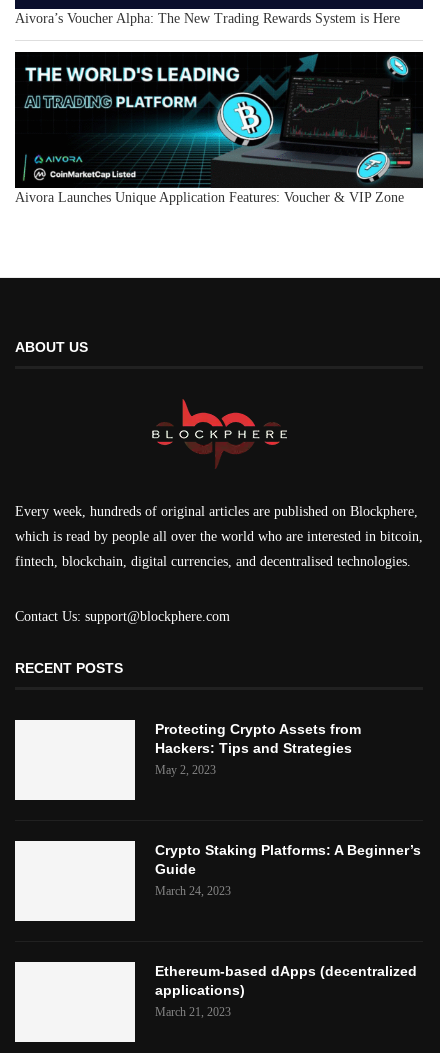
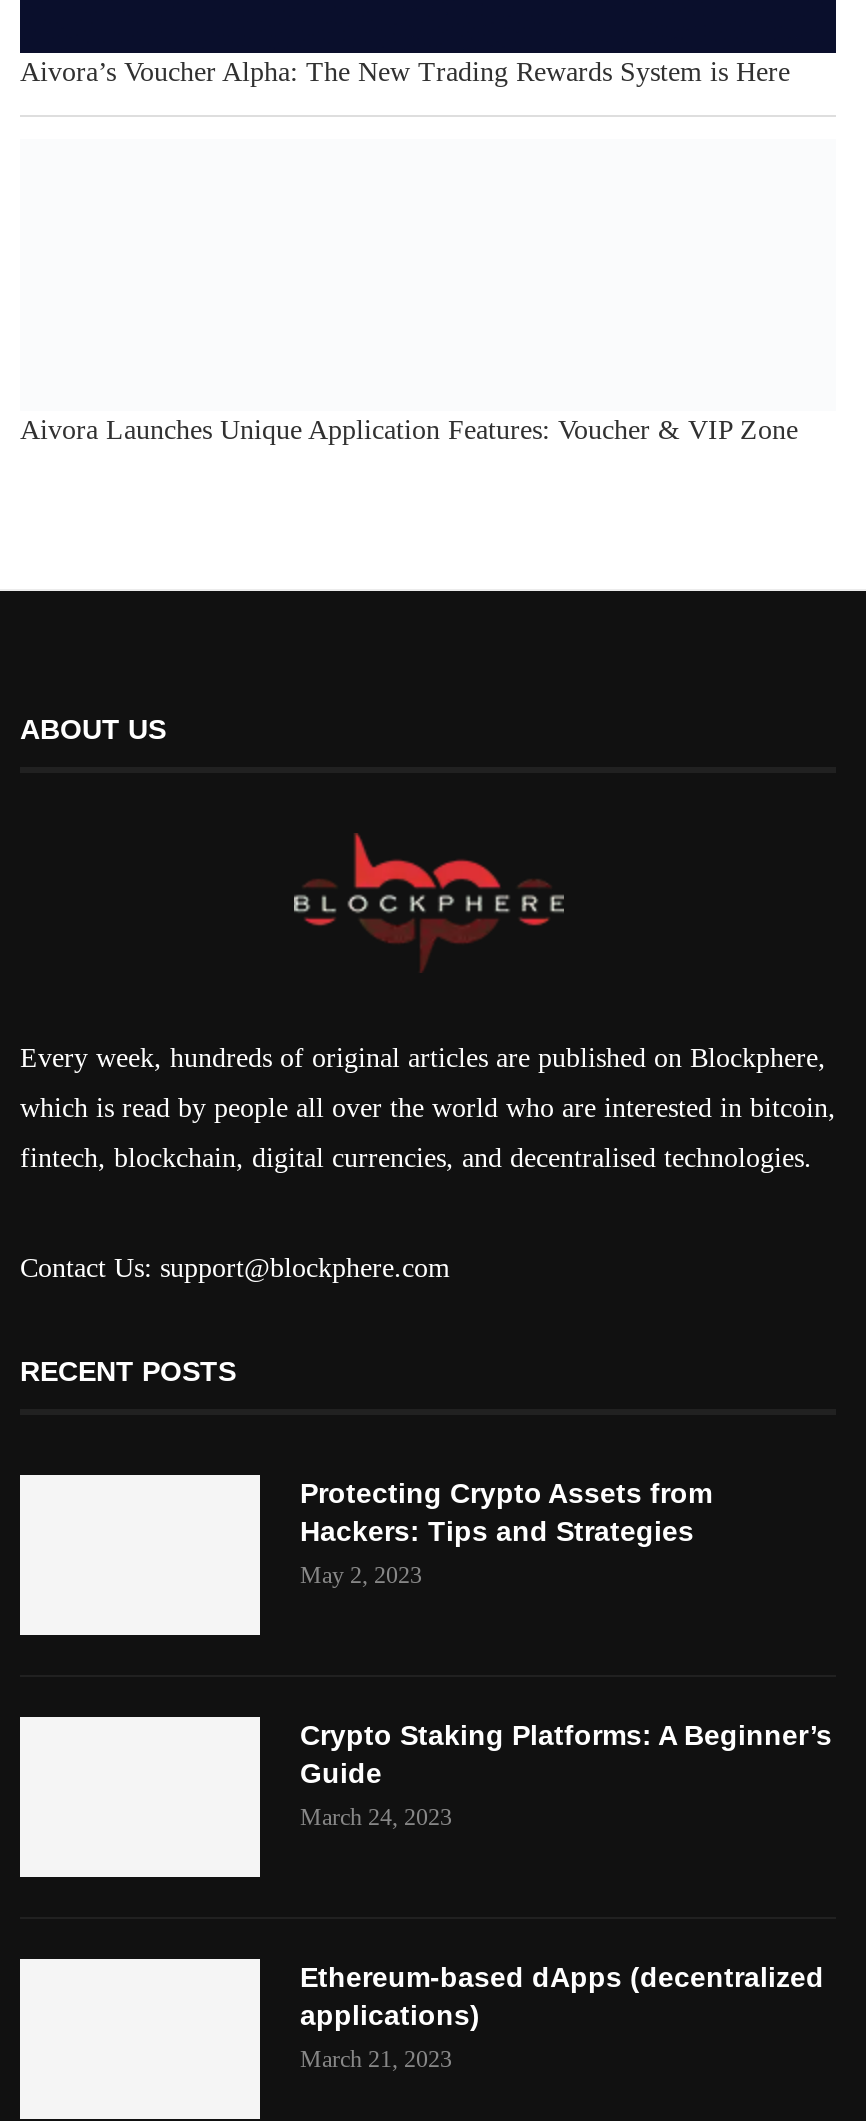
- [image]
